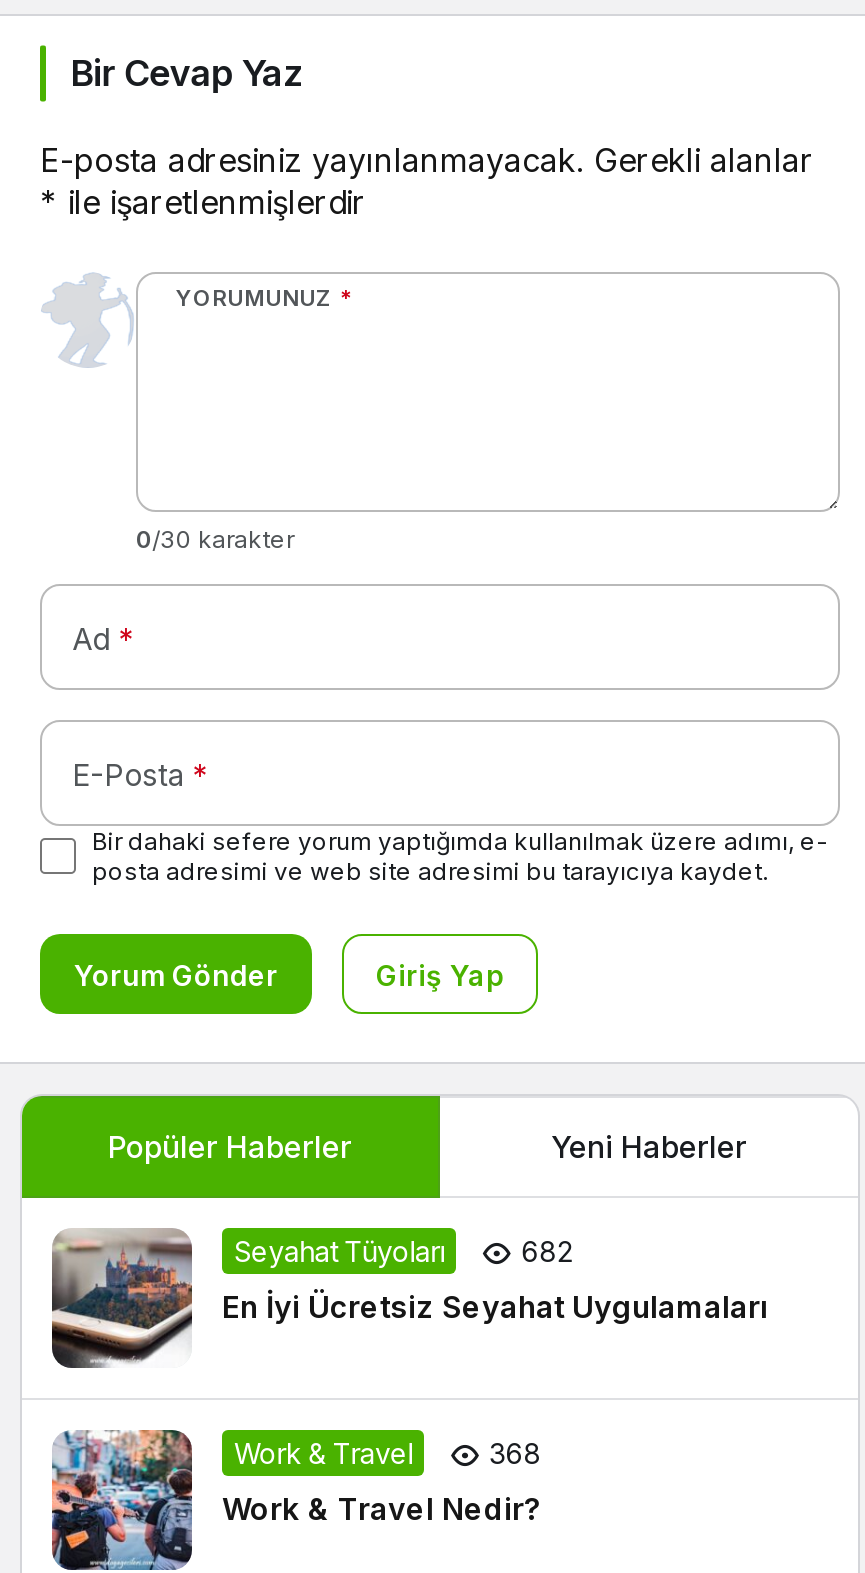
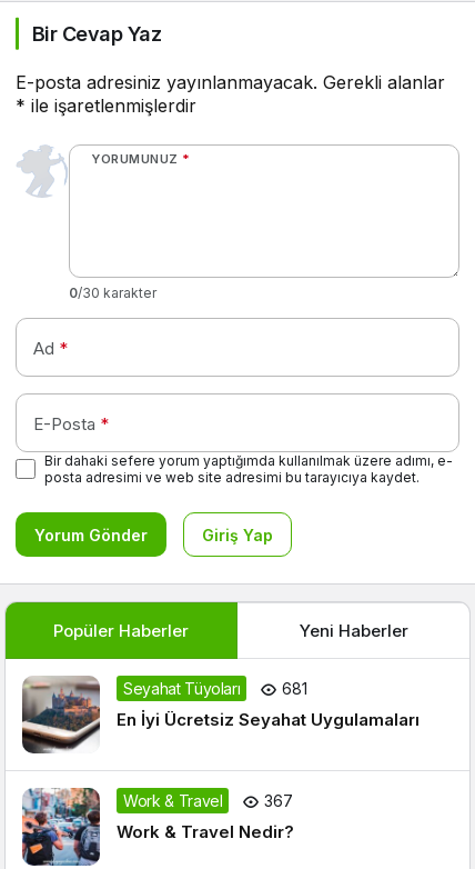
- 682
+ 681

- 368
+ 367
